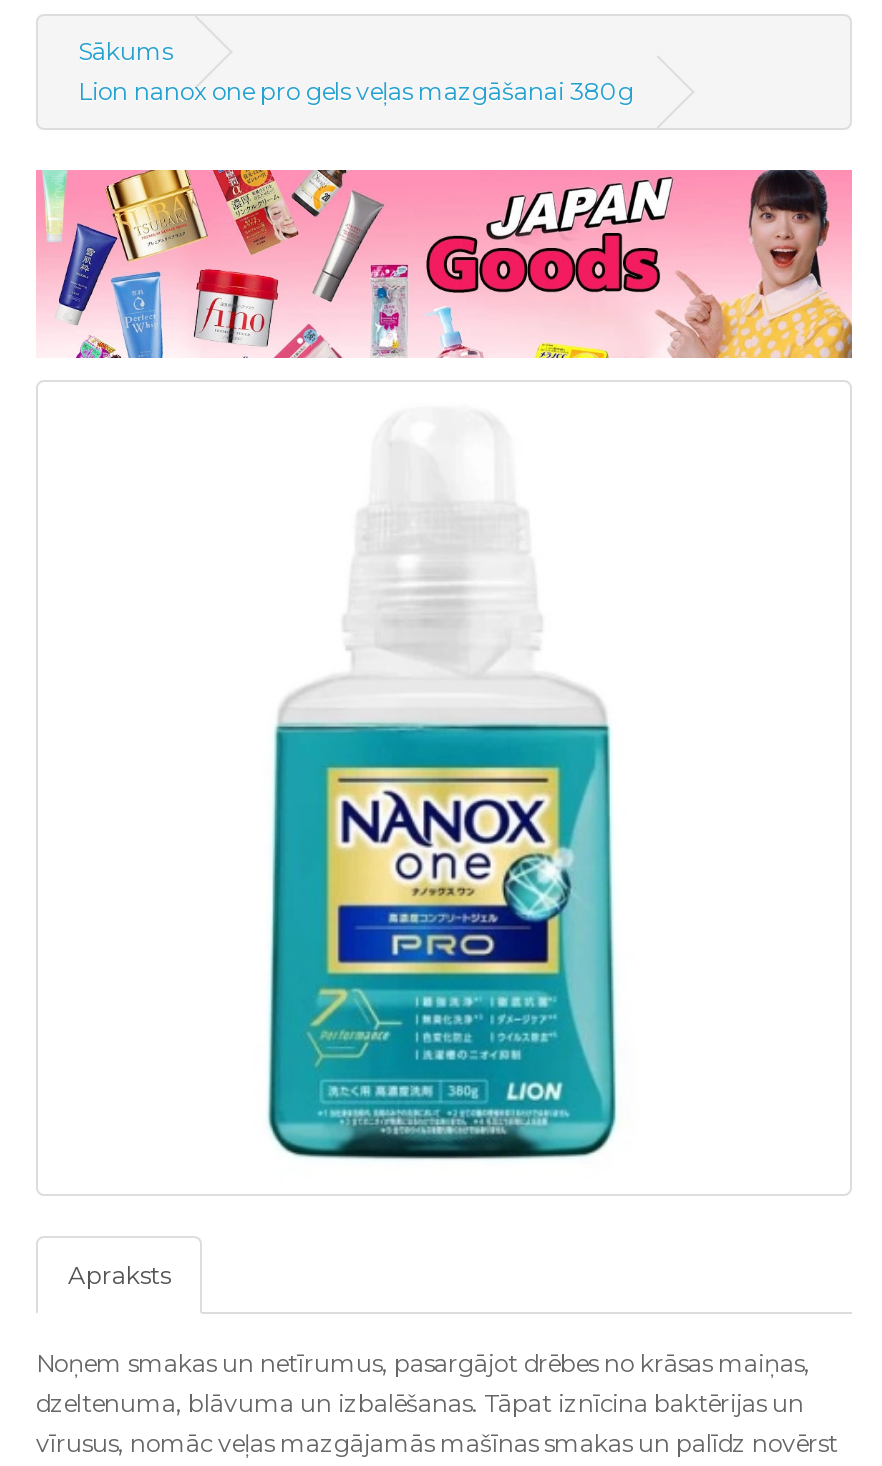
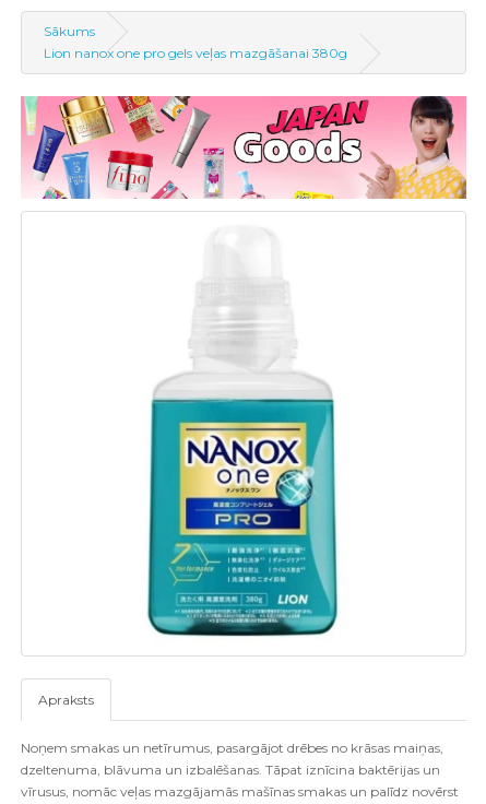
- [image]
+ [image]
